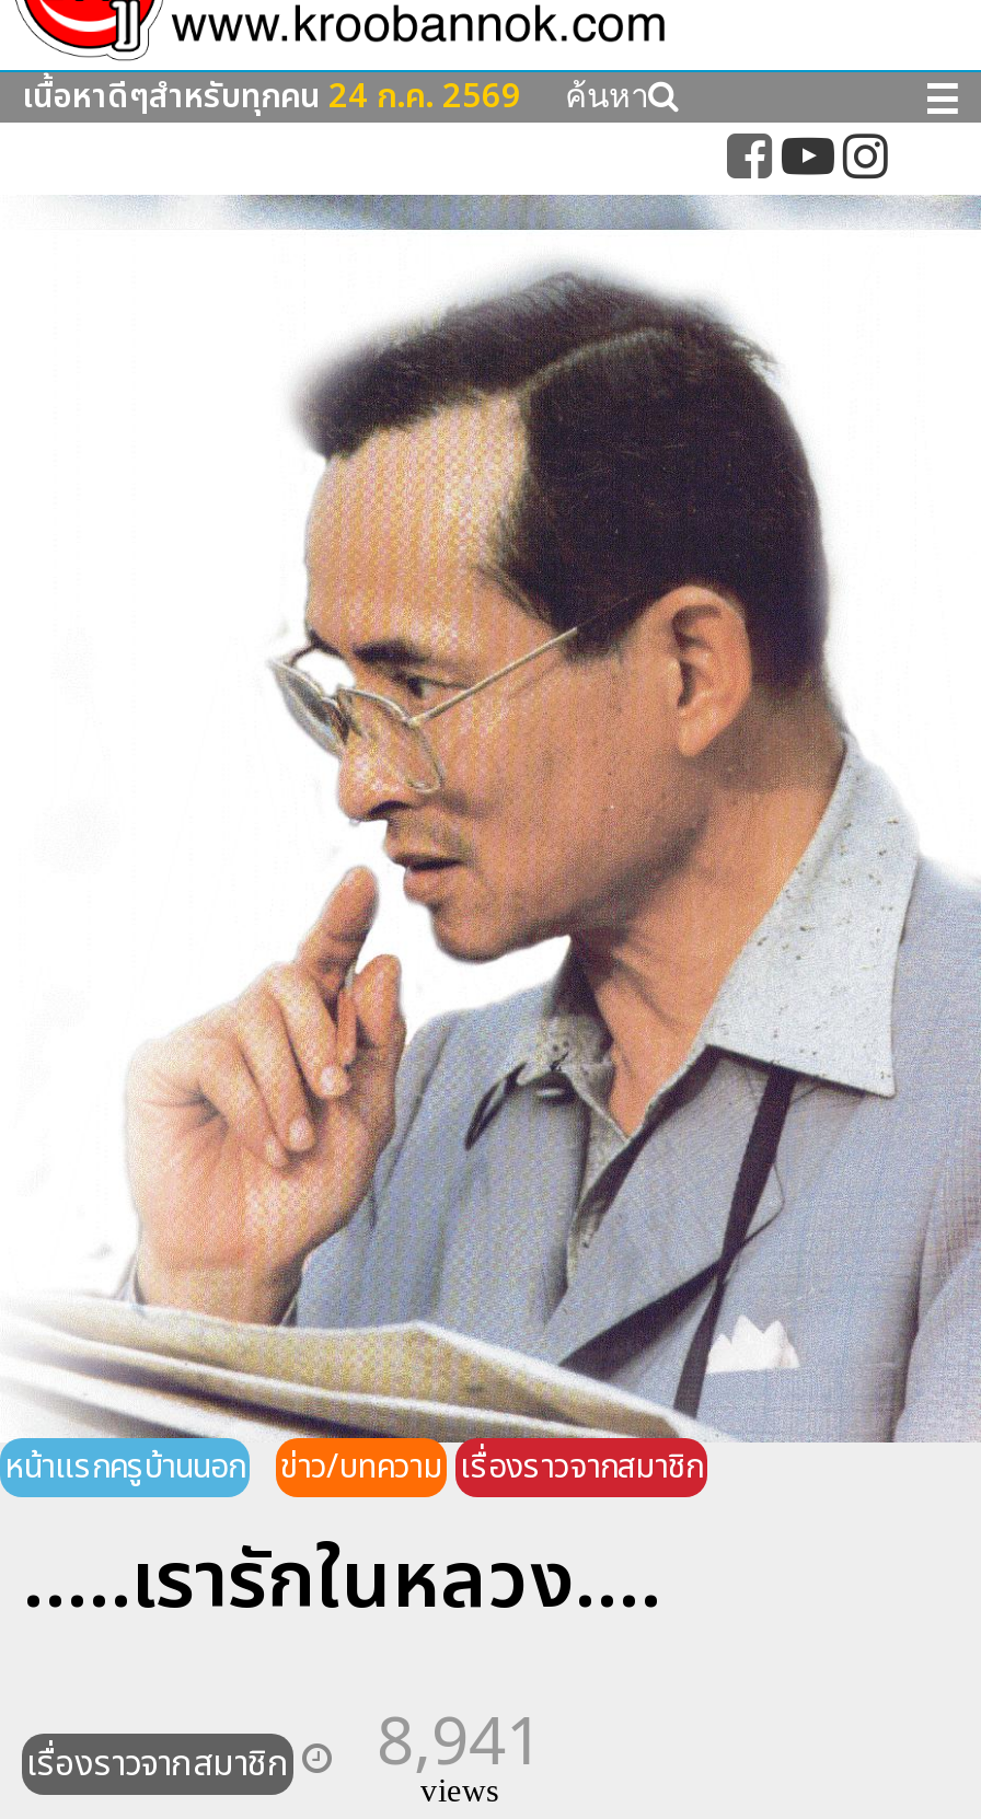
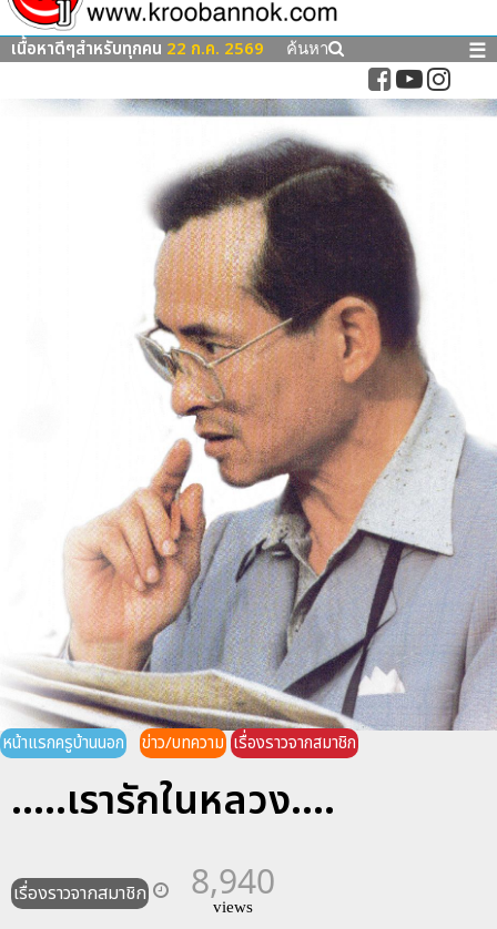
- เนื้อหาดีๆสำหรับทุกคน 24 ก.ค. 2569
+ เนื้อหาดีๆสำหรับทุกคน 22 ก.ค. 2569

- เรื่องราวจากสมาชิก 8,941
+ เรื่องราวจากสมาชิก 8,940
